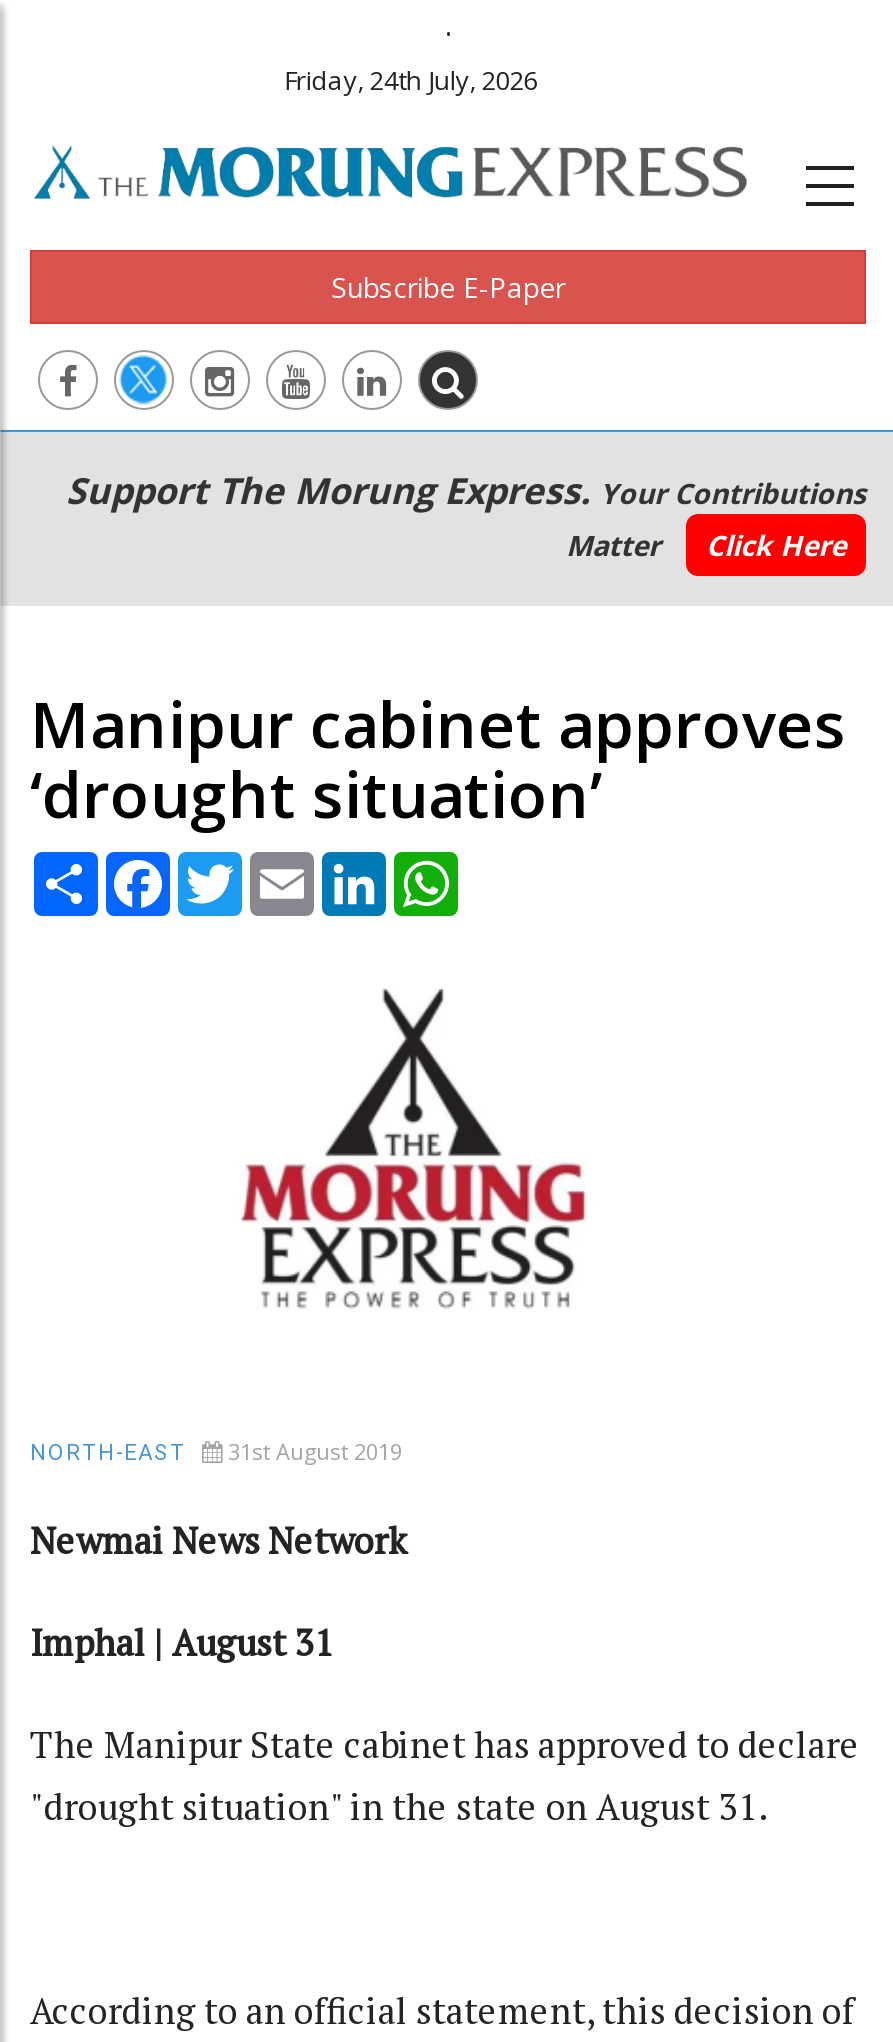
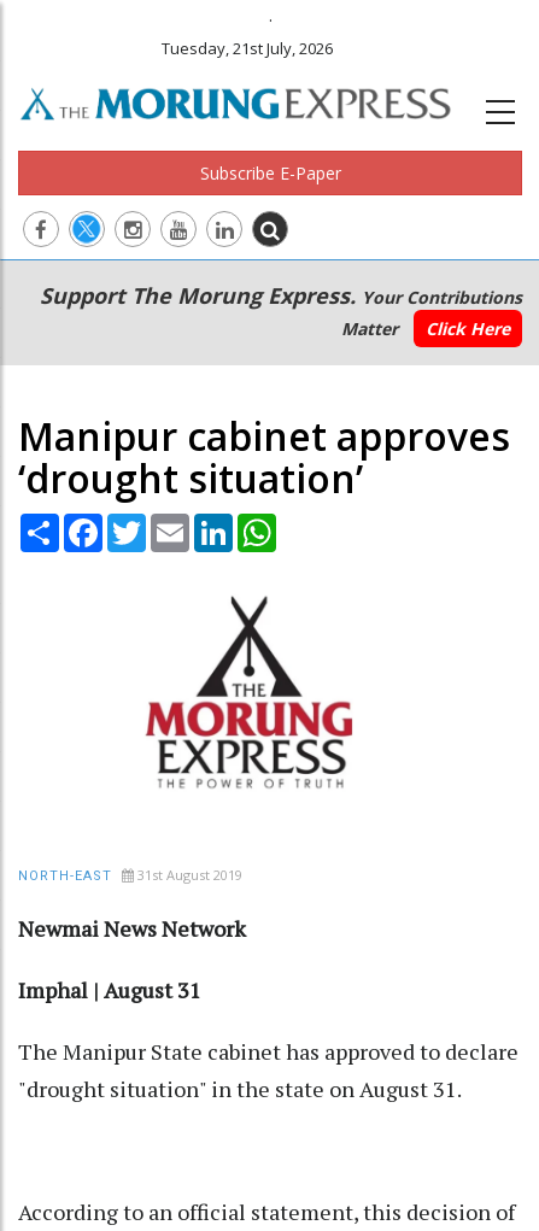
- Friday, 24th July, 2026
+ Tuesday, 21st July, 2026
